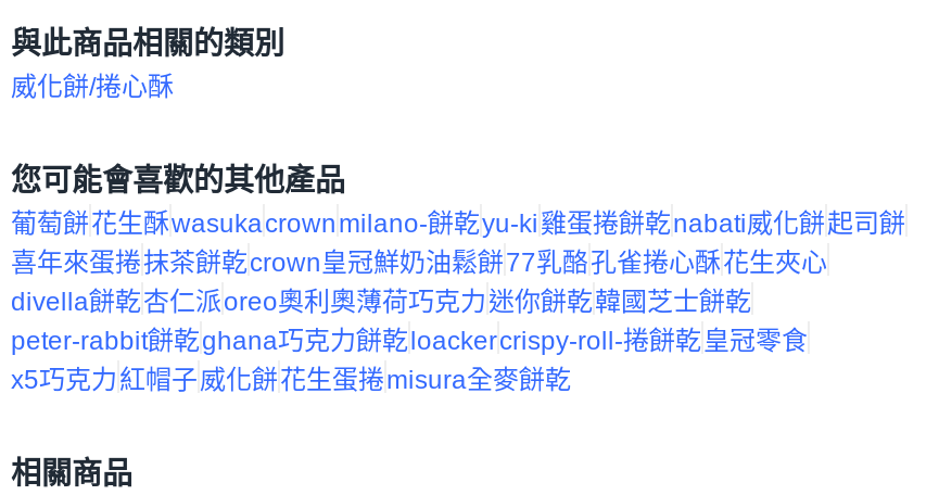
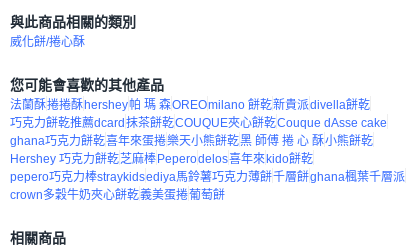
- 葡萄餅花生酥wasukacrown milano-餅乾yu-ki雞蛋捲餅乾nabati威化餅起司餅
- 喜年來蛋捲抹茶餅乾crown皇冠鮮奶油鬆餅77乳酪孔雀捲心酥花生夾心
- divella餅乾杏仁派oreo奧利奧薄荷巧克力迷你餅乾韓國芝士餅乾
- peter-rabbit餅乾ghana巧克力餅乾loackercrispy-roll-捲餅乾皇冠零食
- x5巧克力紅帽子威化餅花生蛋捲misura全麥餅乾
+ 法蘭酥捲捲酥hershey帕 瑪 森OREOmilano 餅乾新貴派divella餅乾
+ 巧克力餅乾推薦dcard抹茶餅乾COUQUE夾心餅乾Couque dAsse cake
+ ghana巧克力餅乾喜年來蛋捲樂天小熊餅乾黑 師傅 捲 心 酥小熊餅乾
+ Hershey 巧克力餅乾芝麻棒Peperodelos喜年來kido餅乾
+ pepero巧克力棒straykidsediya馬鈴薯巧克力薄餅千層餅ghana楓葉千層派
+ crown多穀牛奶夾心餅乾義美蛋捲葡萄餅
